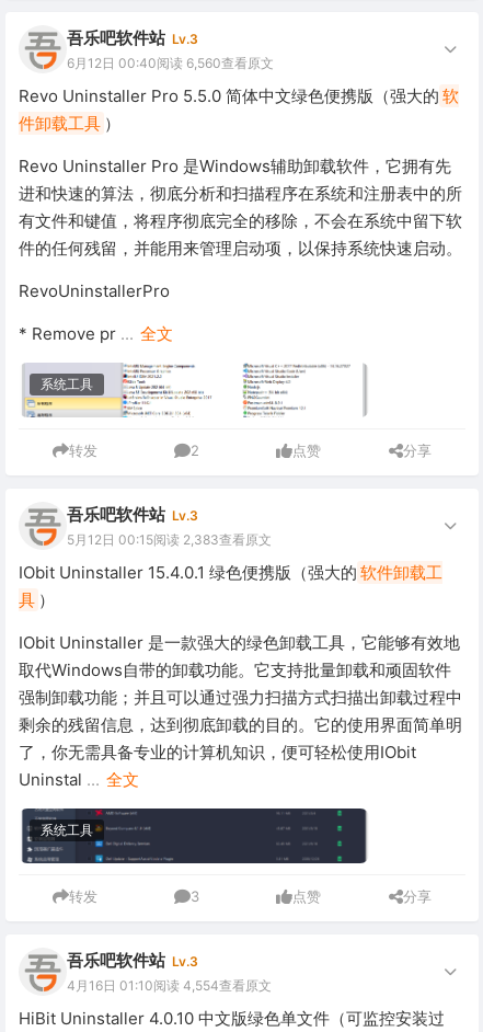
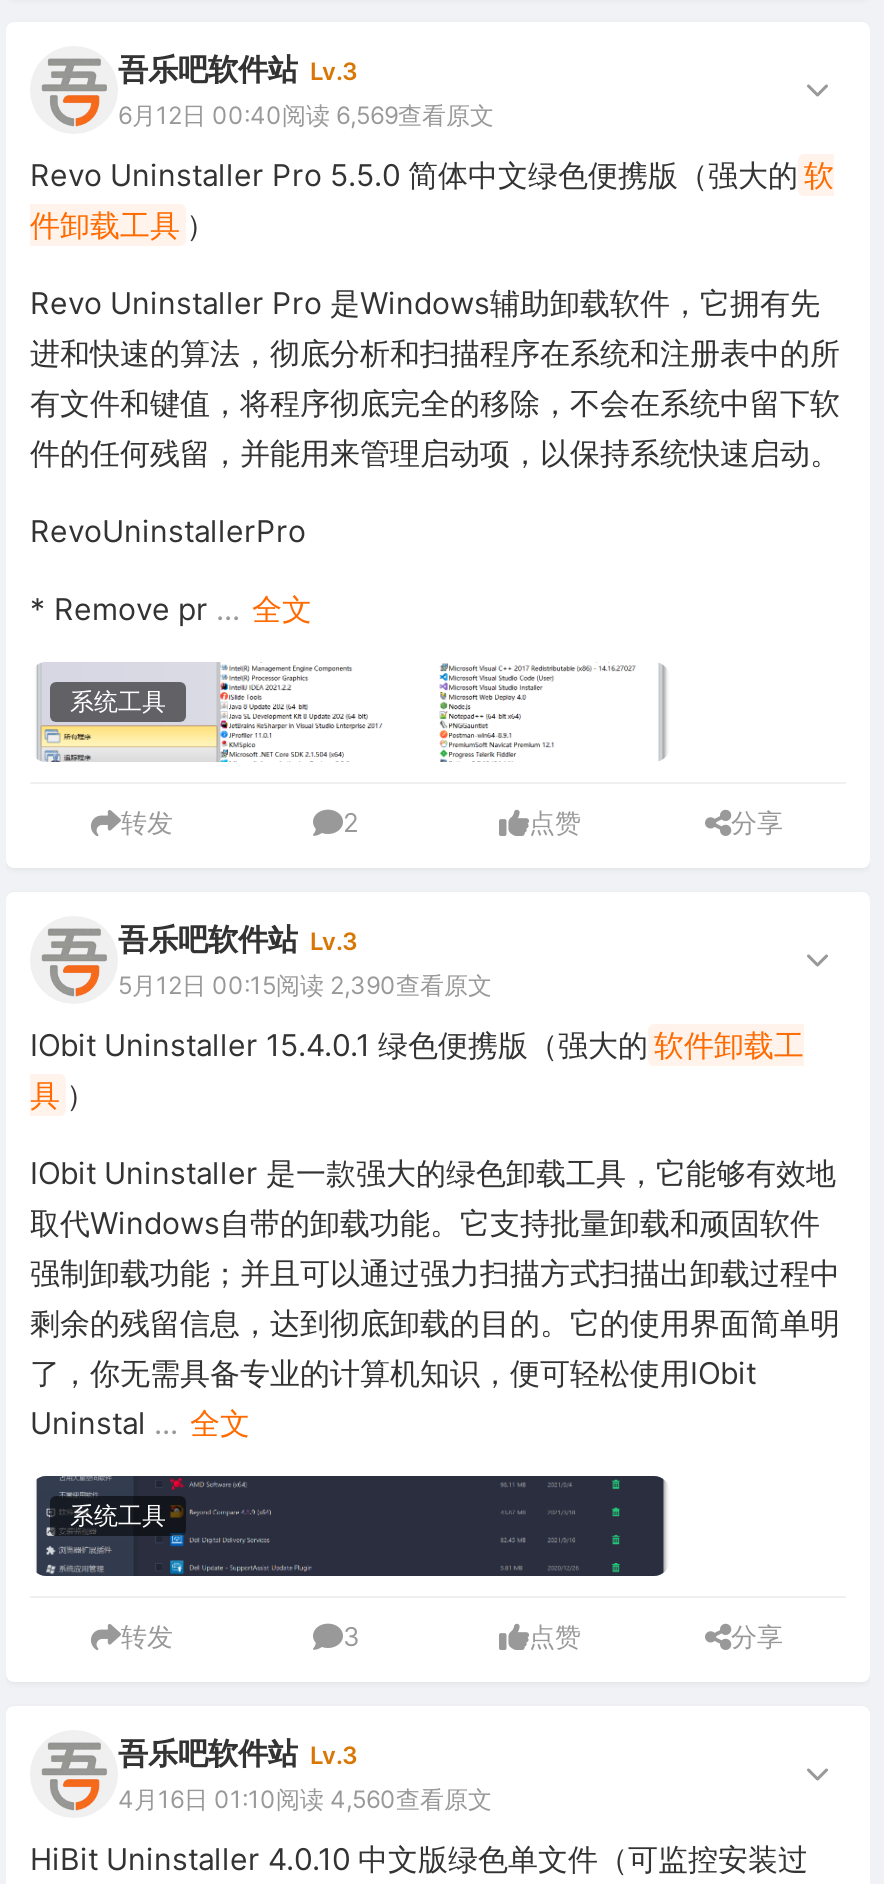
- 6月12日 00:40阅读 6,560查看原文
+ 6月12日 00:40阅读 6,569查看原文

- 5月12日 00:15阅读 2,383查看原文
+ 5月12日 00:15阅读 2,390查看原文

- 4月16日 01:10阅读 4,554查看原文
+ 4月16日 01:10阅读 4,560查看原文
